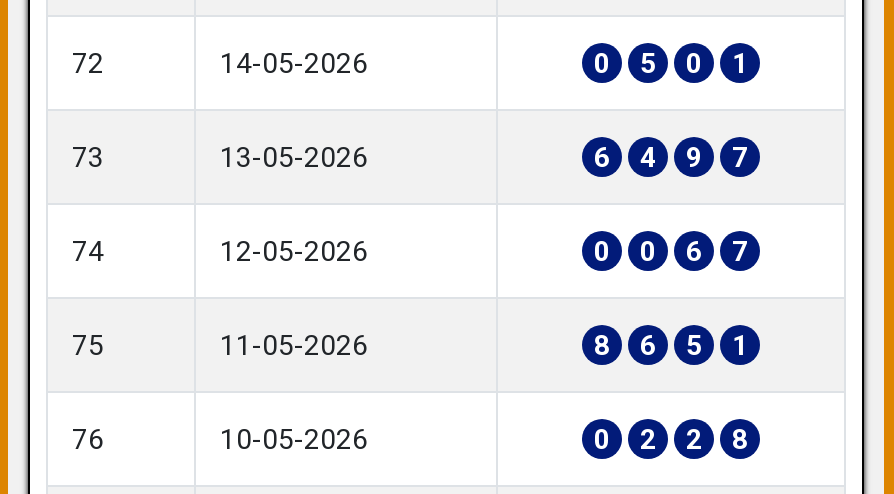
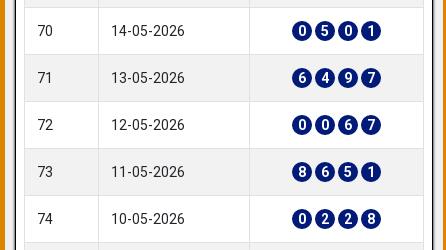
- 72
+ 70

- 73
+ 71

- 74
+ 72

- 75
+ 73

- 76
+ 74
